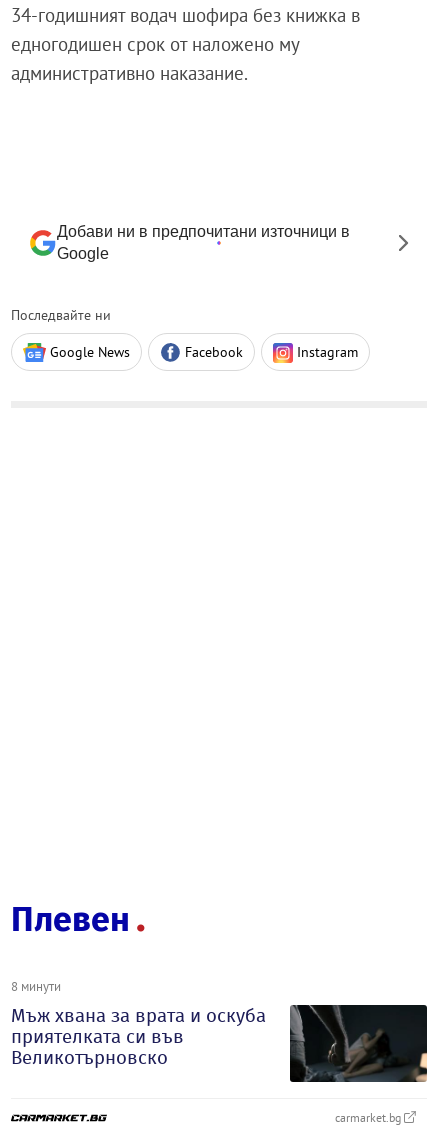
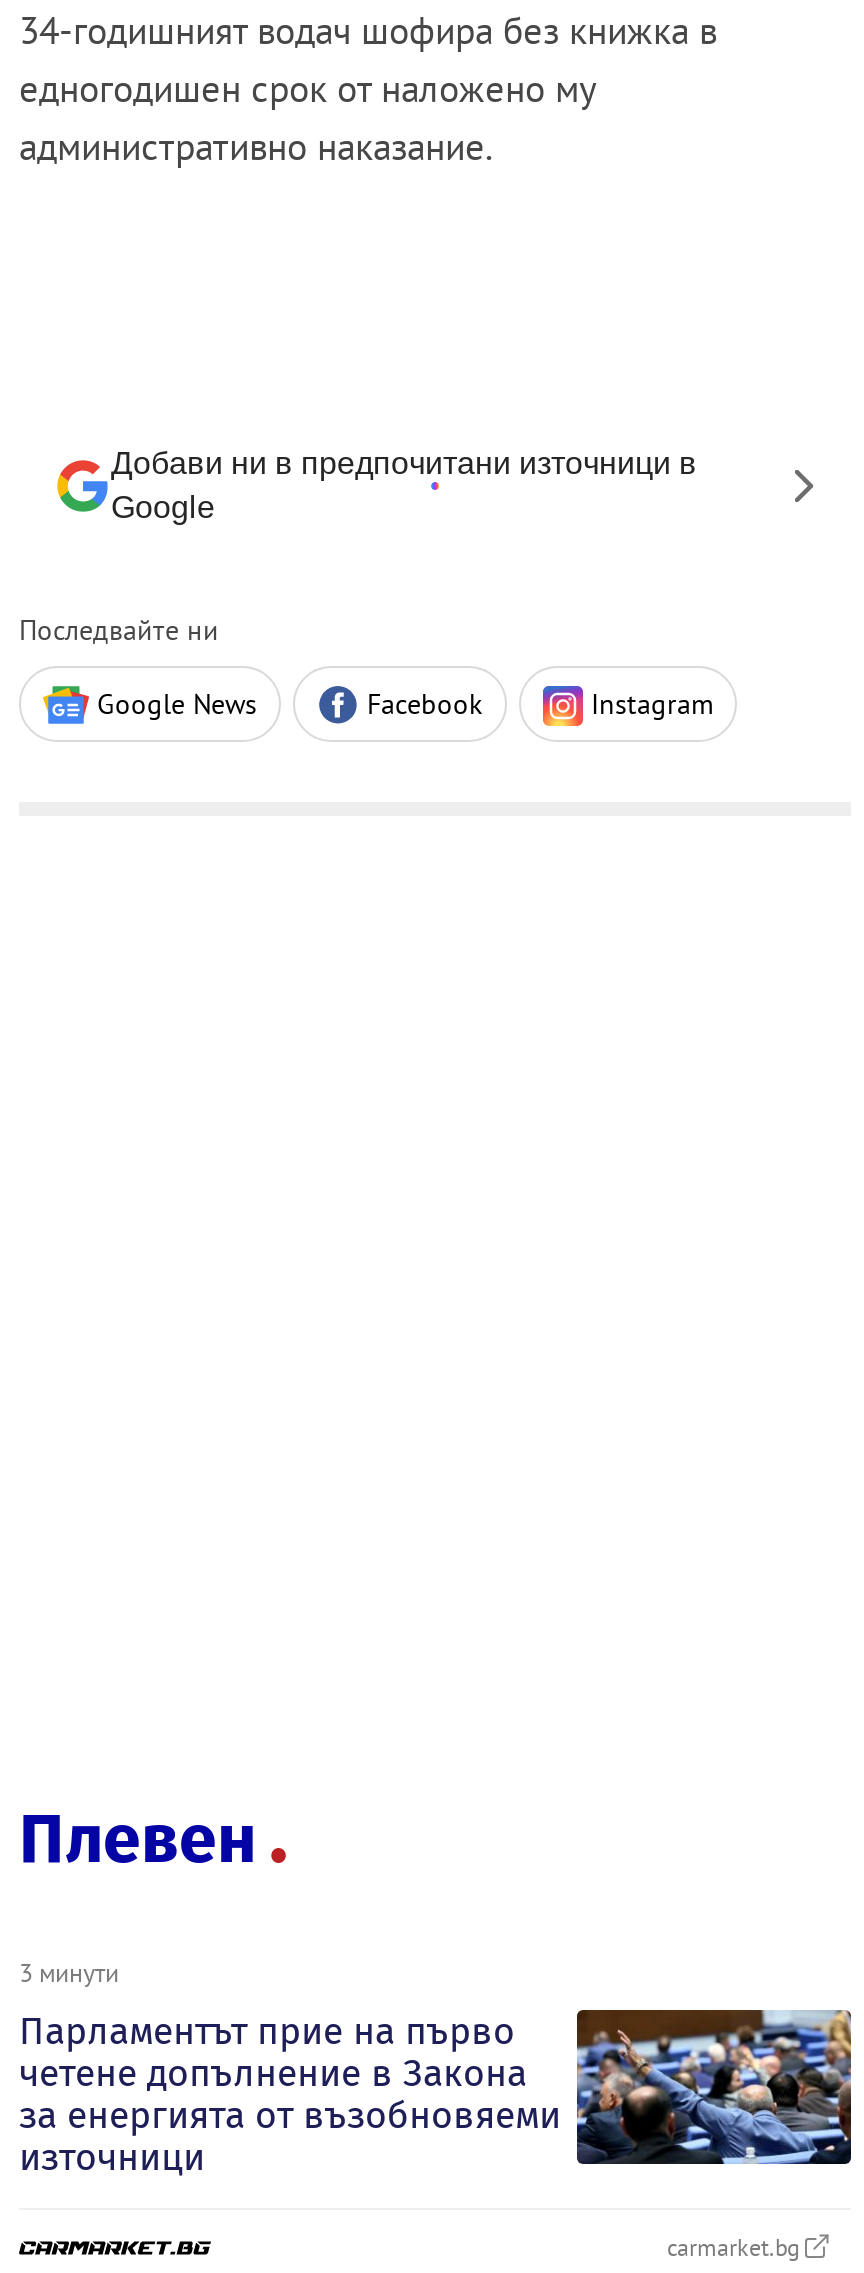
- [image]
- 8 минути
- Мъж хвана за врата и оскуба
- приятелката си във
- Великотърновско
+ [image]
+ 3 минути
+ Парламентът прие на първо
+ четене допълнение в Закона
+ за енергията от възобновяеми
+ източници
